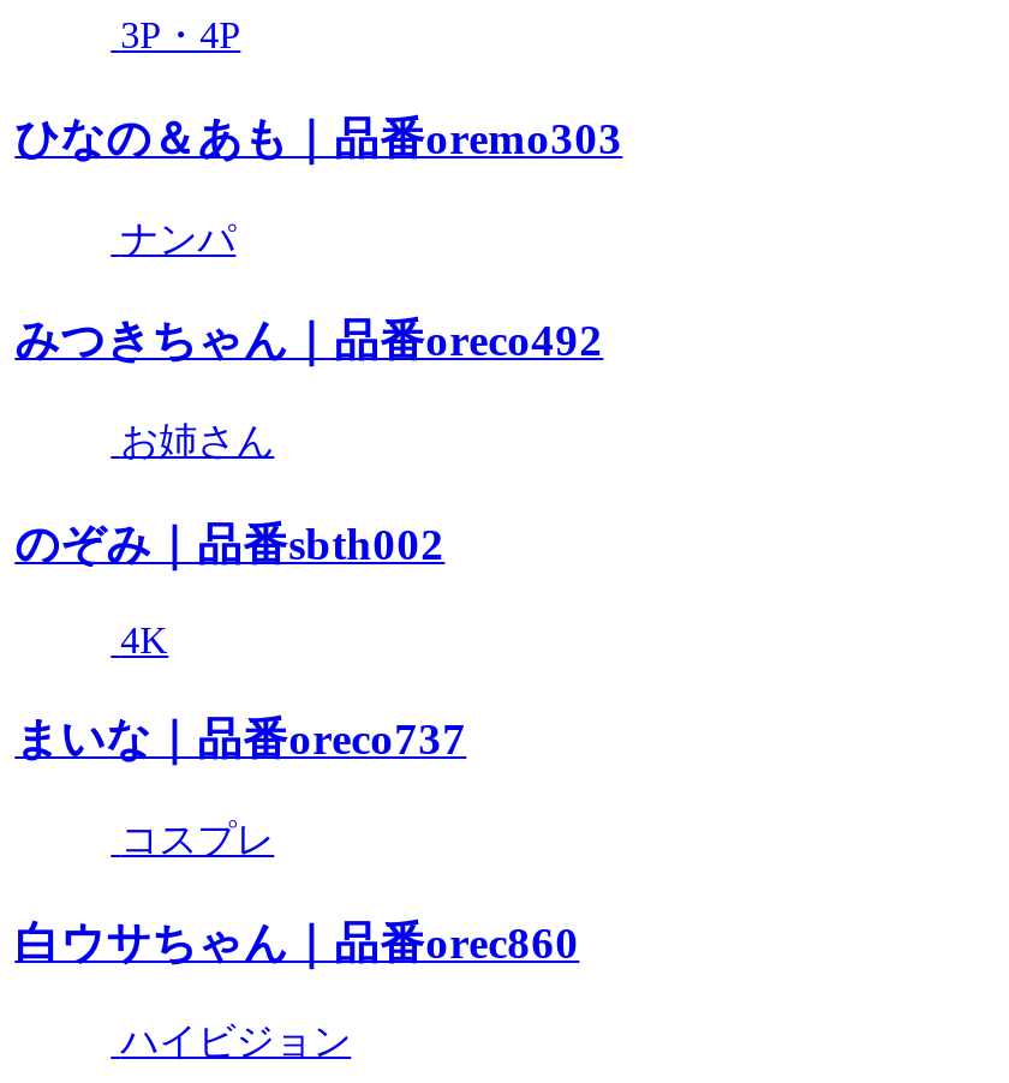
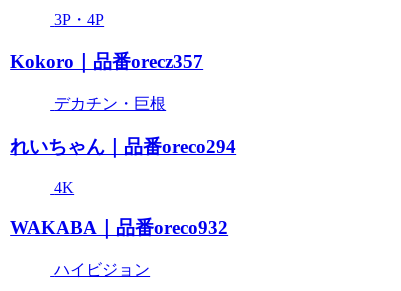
- ひなの＆あも｜品番oremo303
- ナンパ
- みつきちゃん｜品番oreco492
- お姉さん
- のぞみ｜品番sbth002
+ Kokoro｜品番orecz357
+ デカチン・巨根
+ れいちゃん｜品番oreco294

- まいな｜品番oreco737
- コスプレ
- 白ウサちゃん｜品番orec860
+ WAKABA｜品番oreco932
